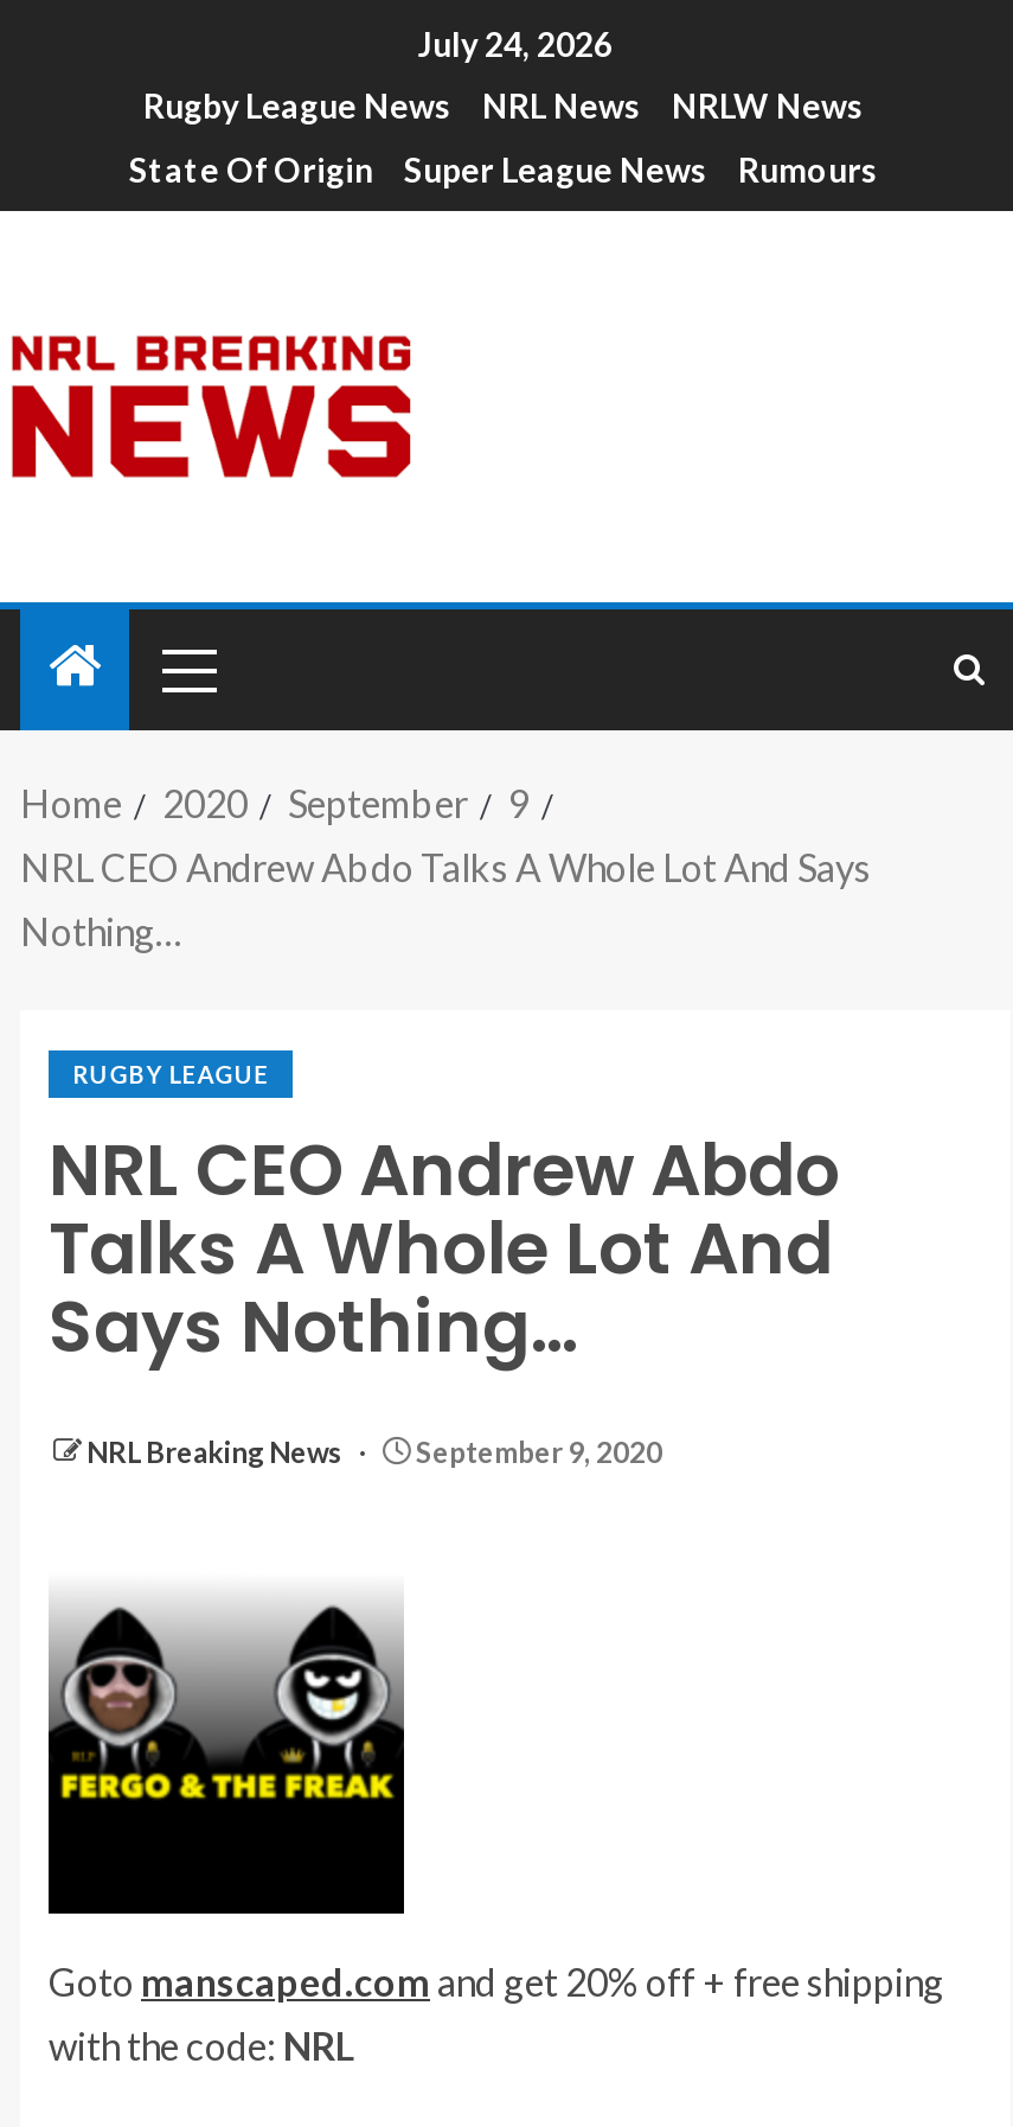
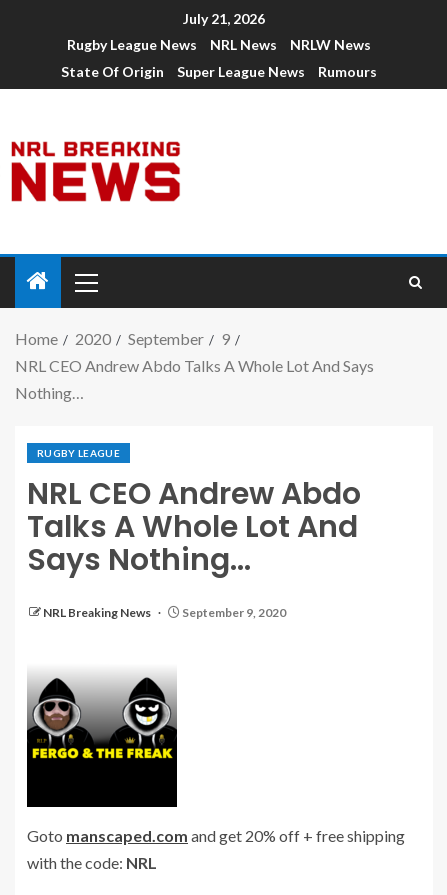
- July 24, 2026
+ July 21, 2026
